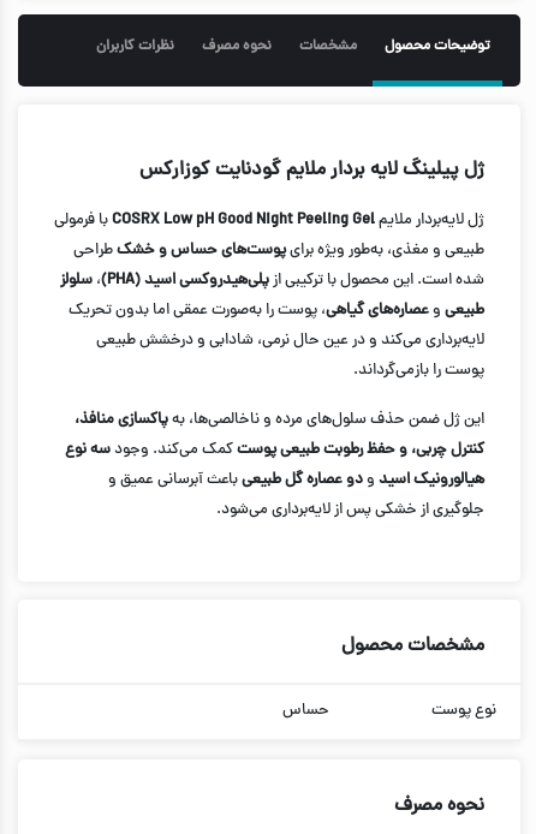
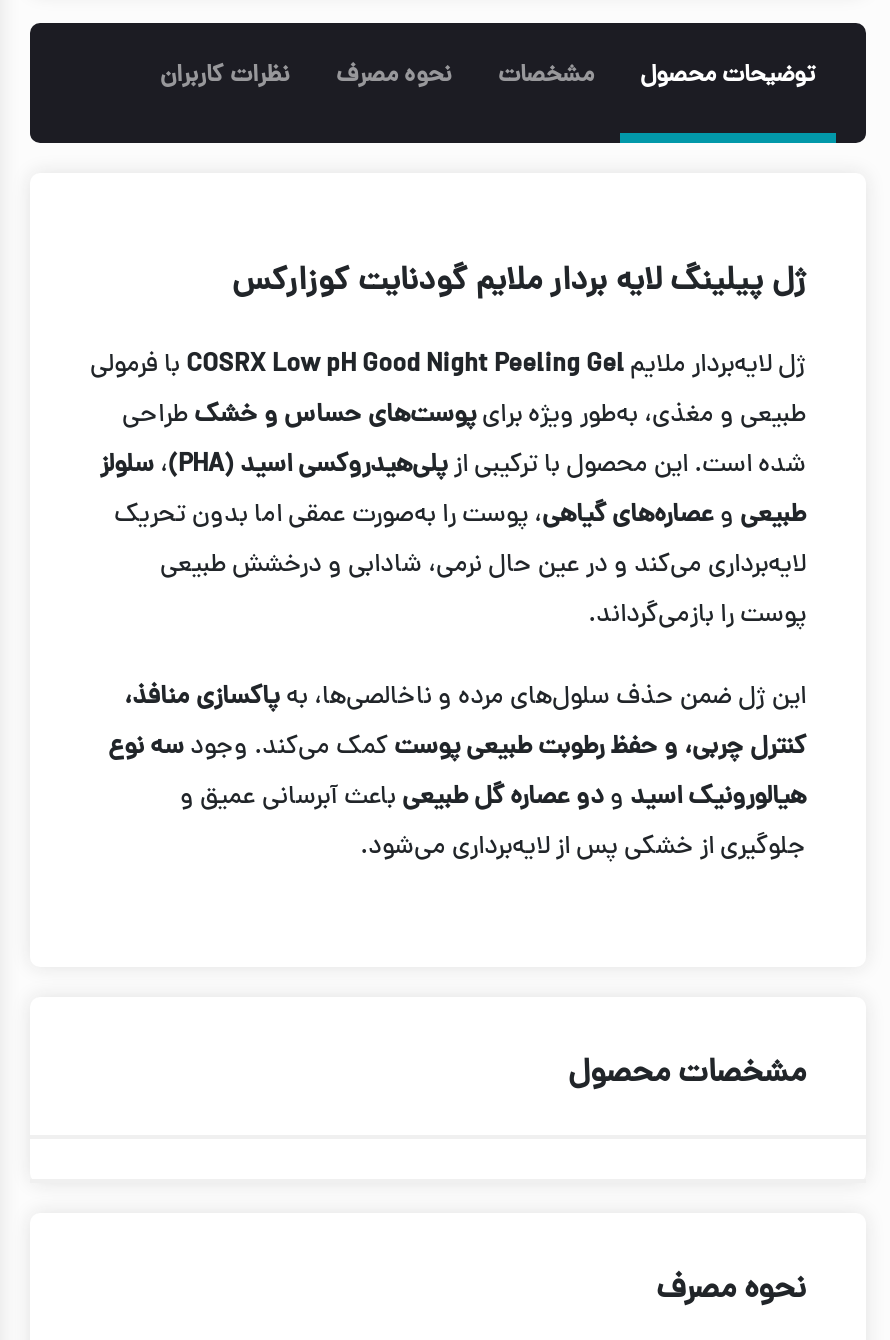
- نوع پوست
- حساس
